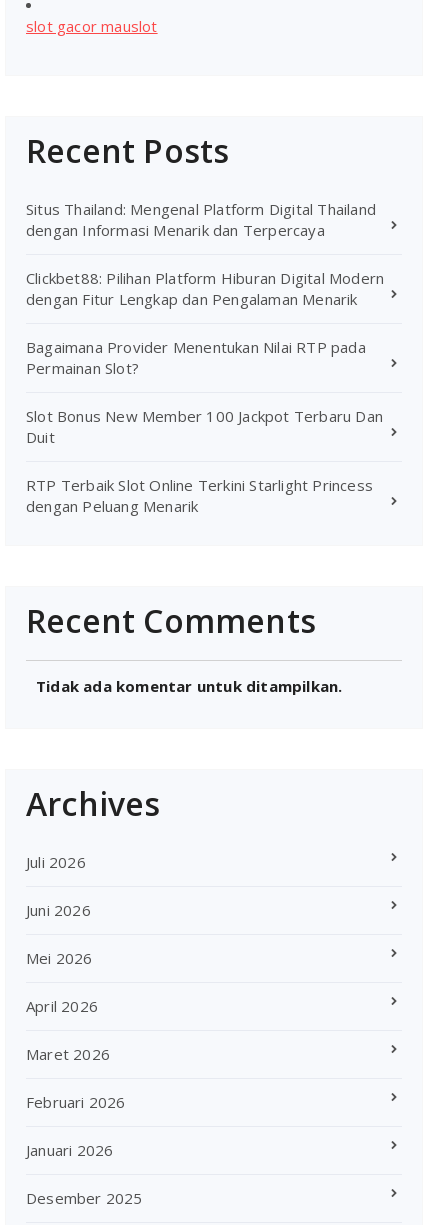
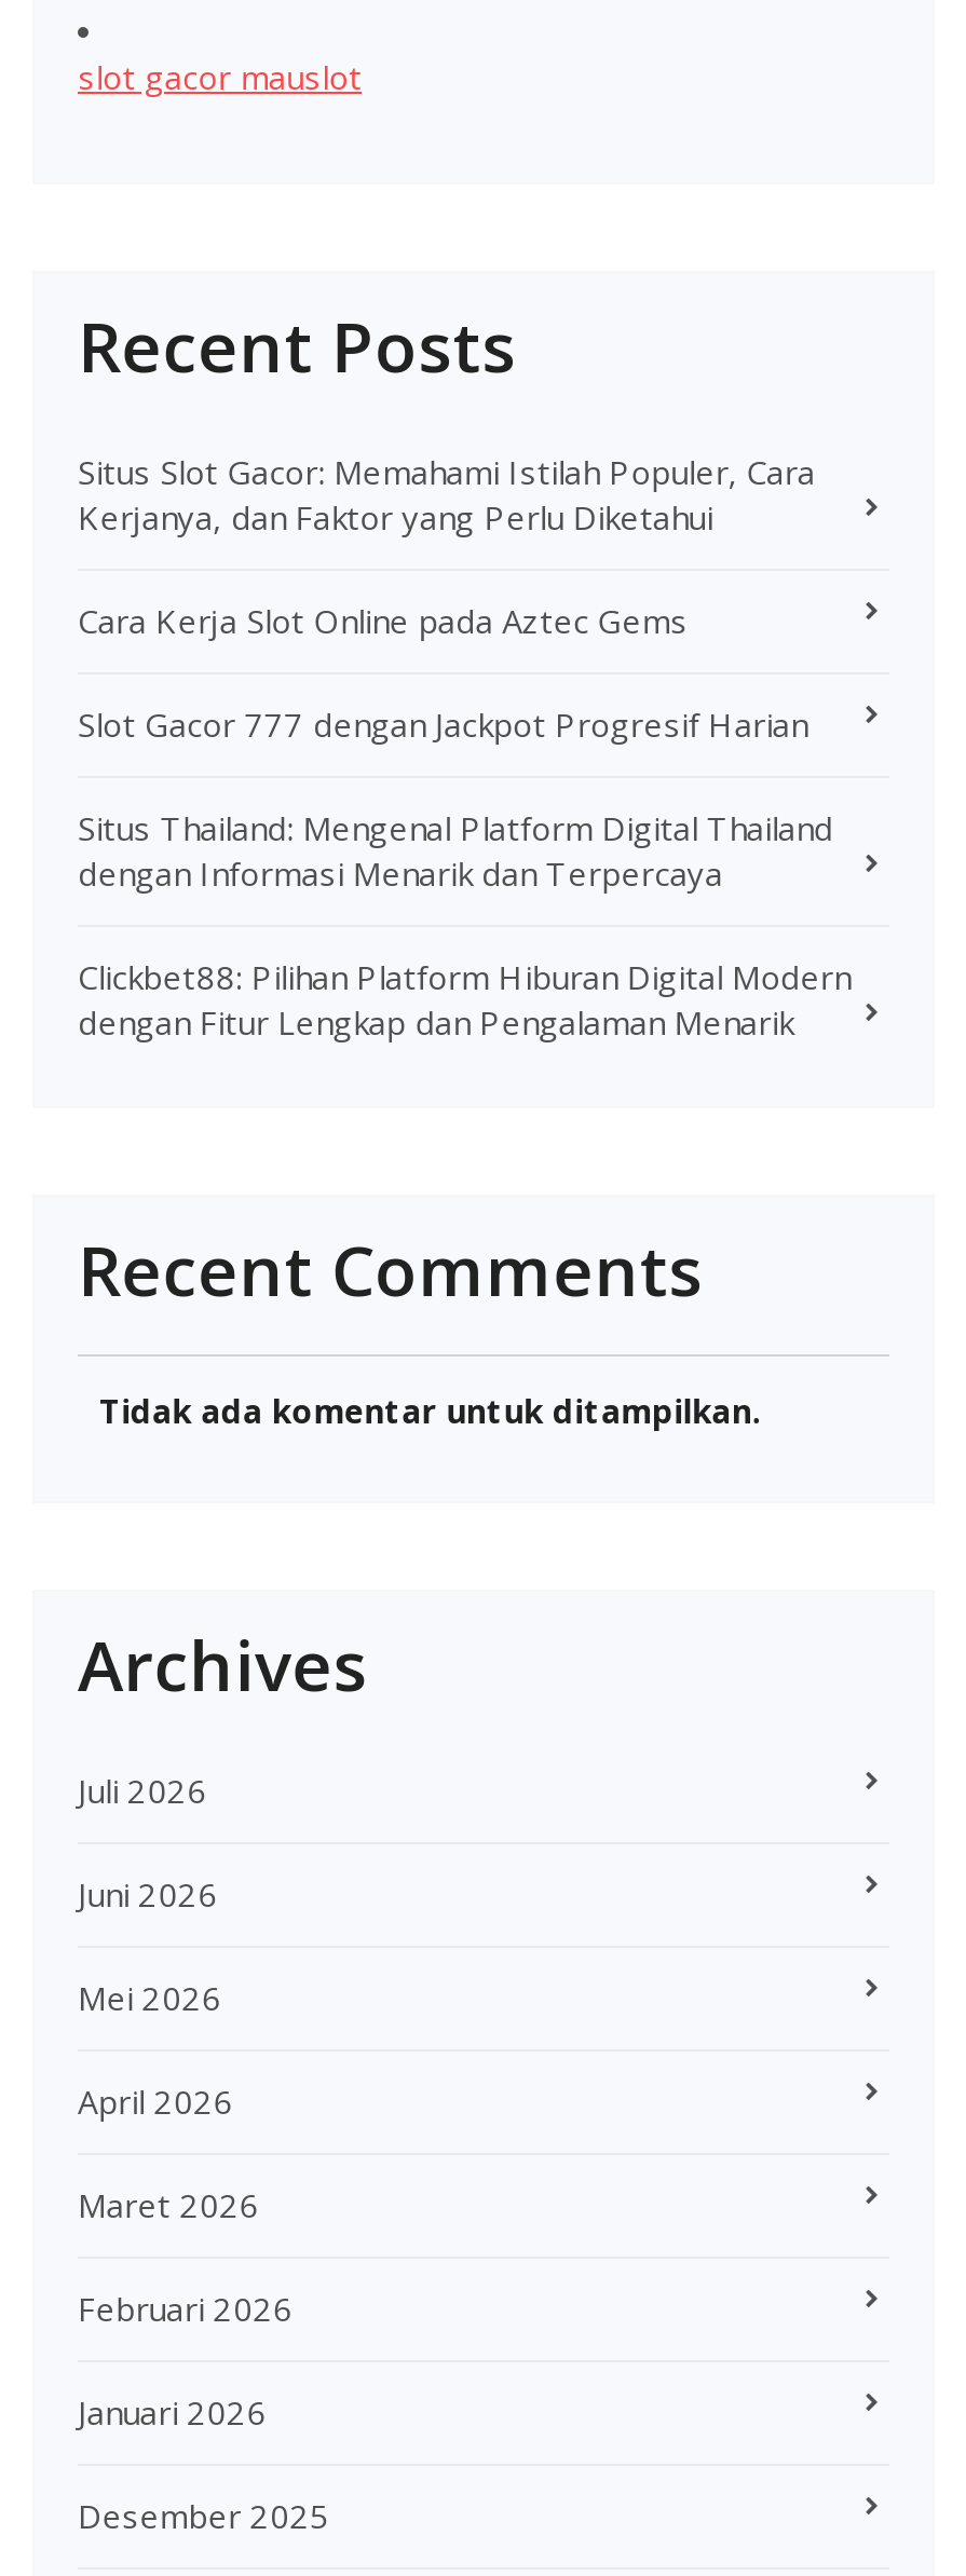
+ Situs Slot Gacor: Memahami Istilah Populer, Cara
+ Kerjanya, dan Faktor yang Perlu Diketahui
+ Cara Kerja Slot Online pada Aztec Gems
+ Slot Gacor 777 dengan Jackpot Progresif Harian

moved down: Situs Thailand: Mengenal Platform Digital Thailand | dengan Informasi Menarik dan Terpercaya | Clickbet88: Pilihan Platform Hiburan Digital Modern | dengan Fitur Lengkap dan Pengalaman Menarik

- Bagaimana Provider Menentukan Nilai RTP pada
- Permainan Slot?
- Slot Bonus New Member 100 Jackpot Terbaru Dan
- Duit
- RTP Terbaik Slot Online Terkini Starlight Princess
- dengan Peluang Menarik
